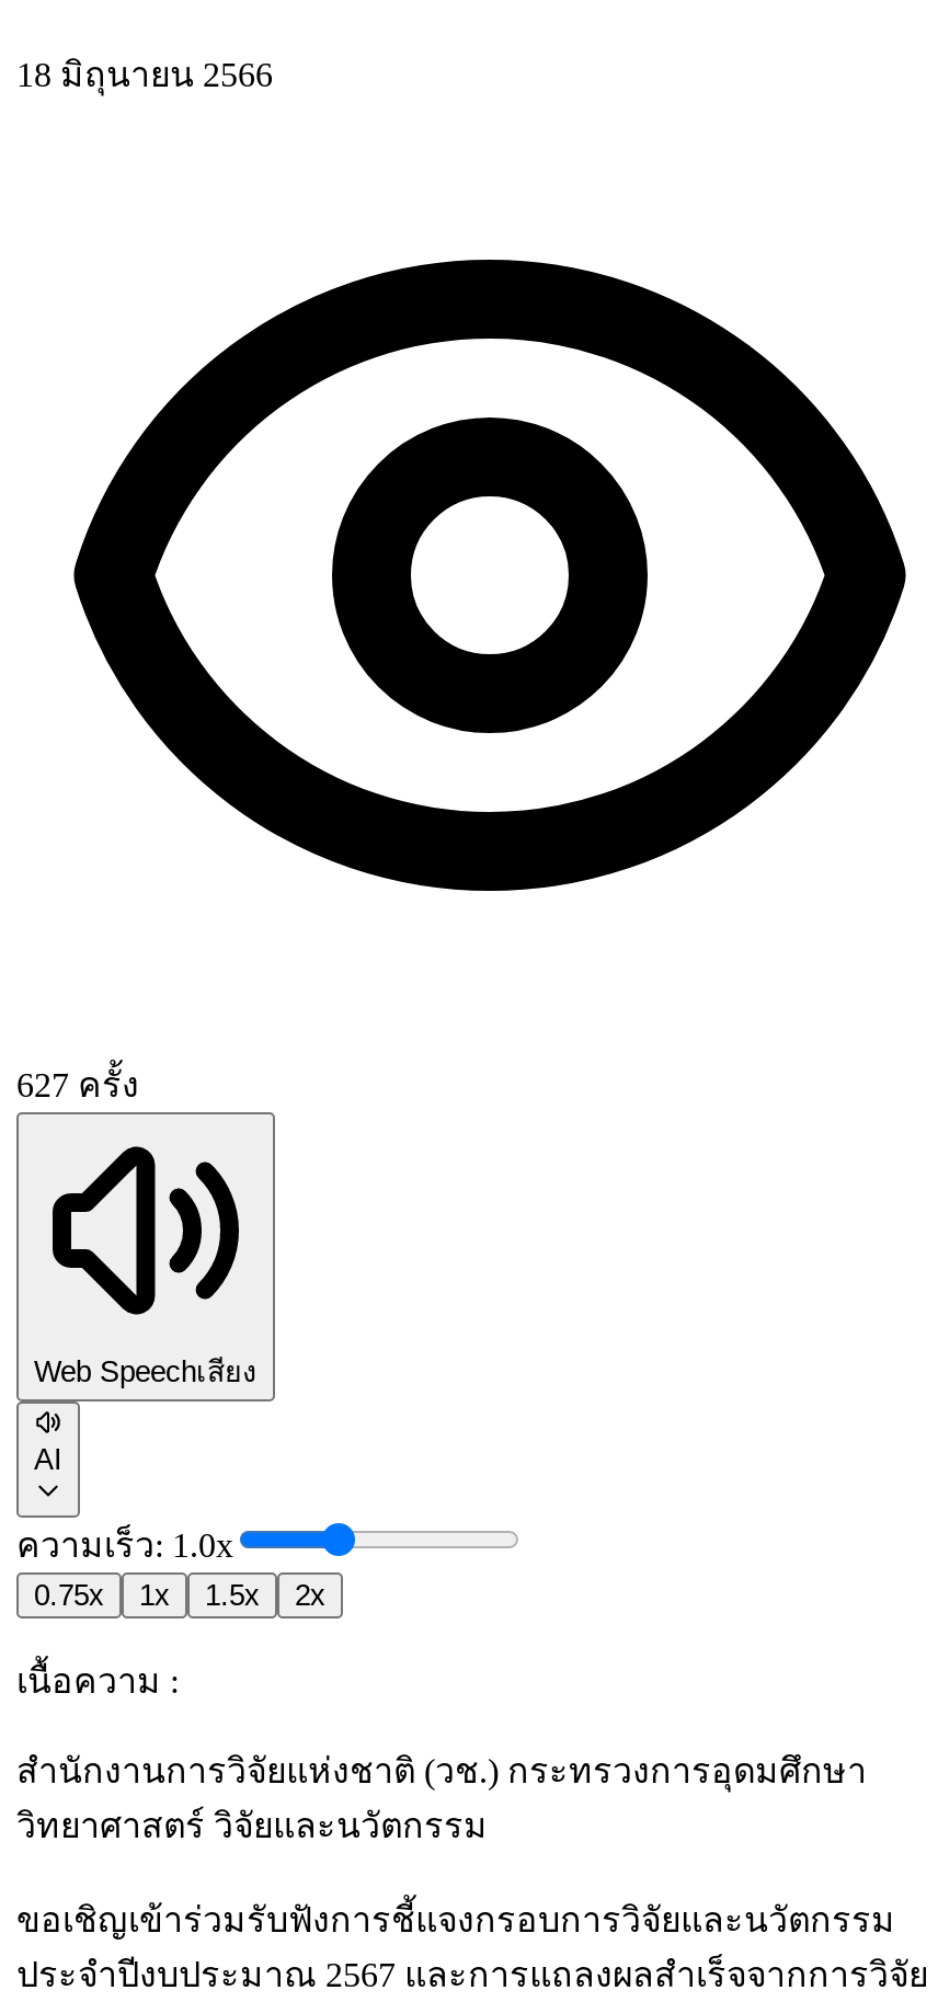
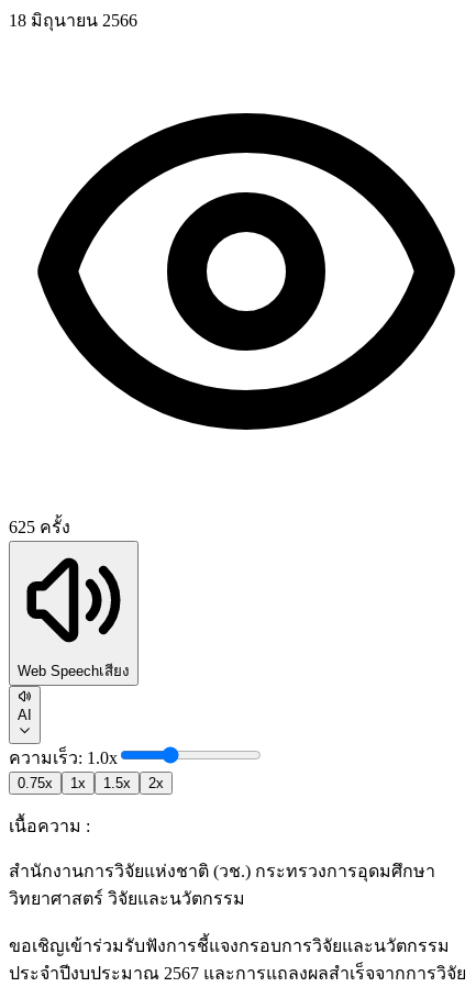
- 627 ครั้ง
+ 625 ครั้ง
